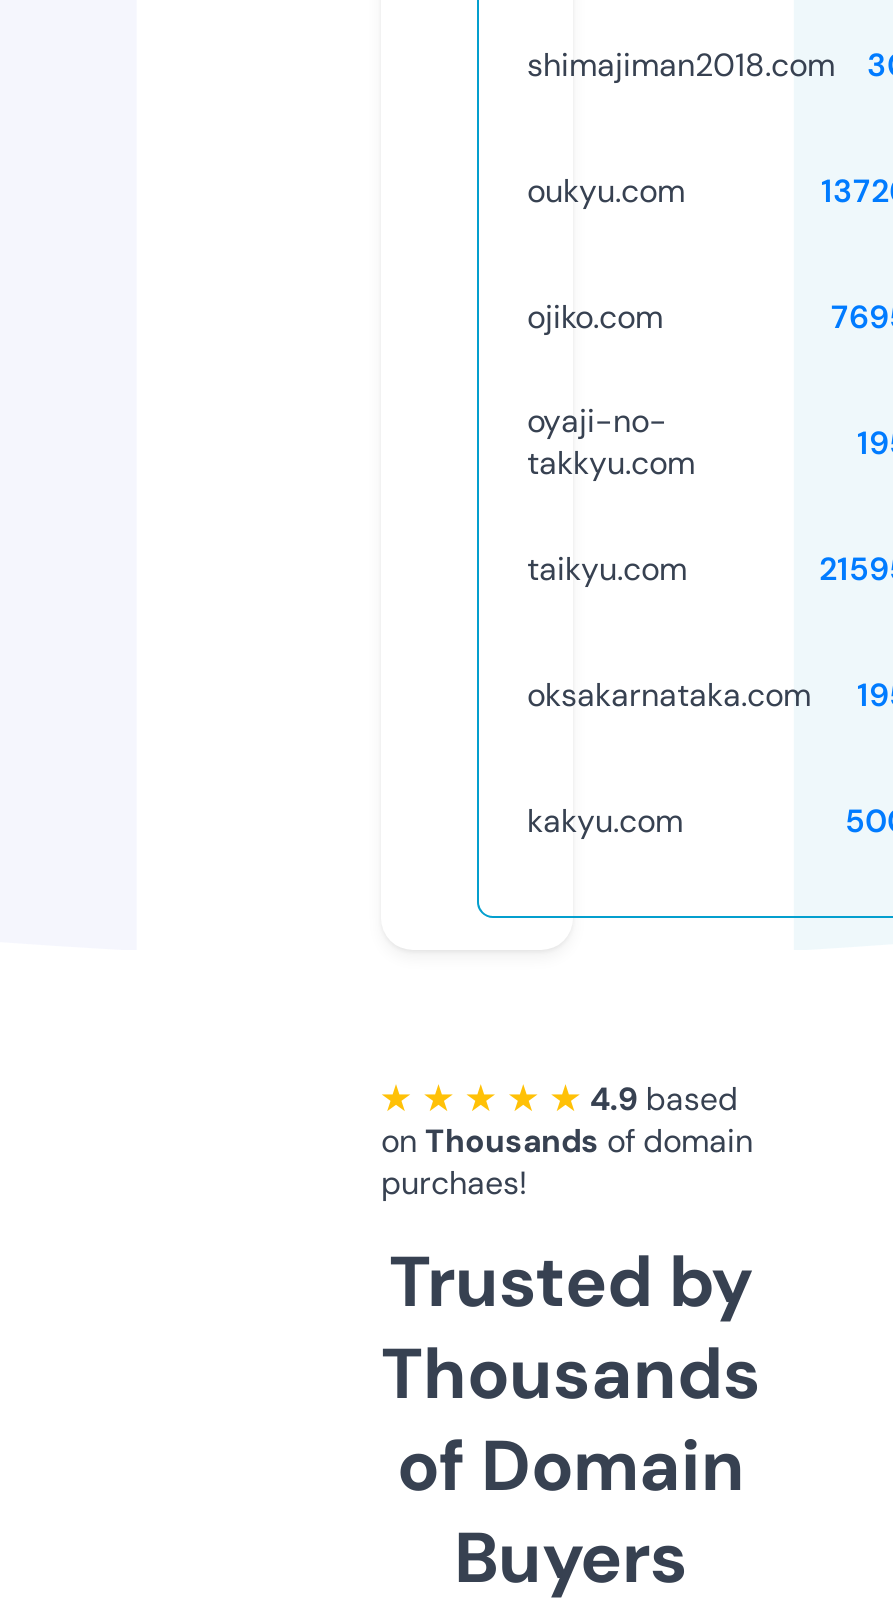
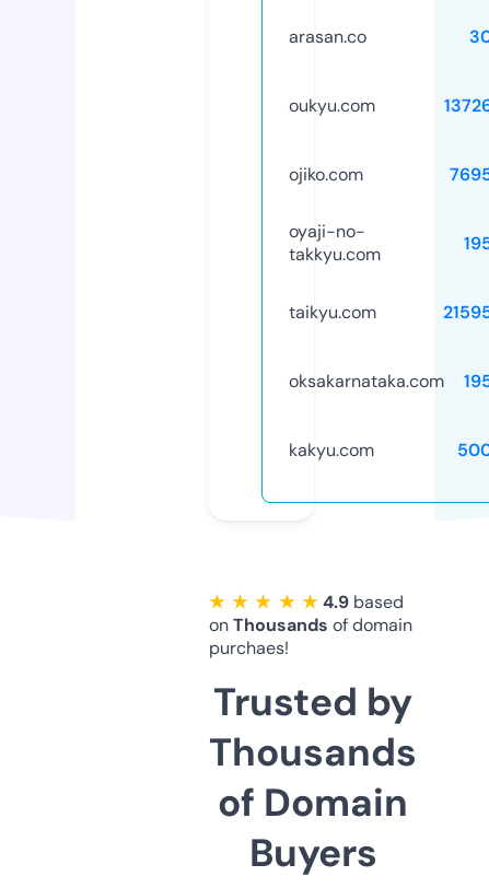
- shimajiman2018.com
+ arasan.co
